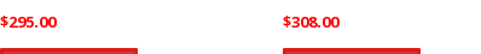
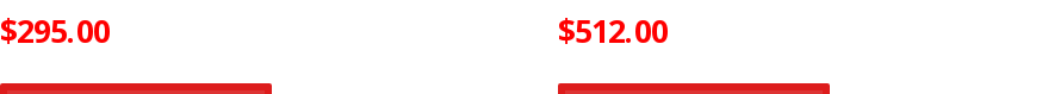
- $308.00
+ $512.00
